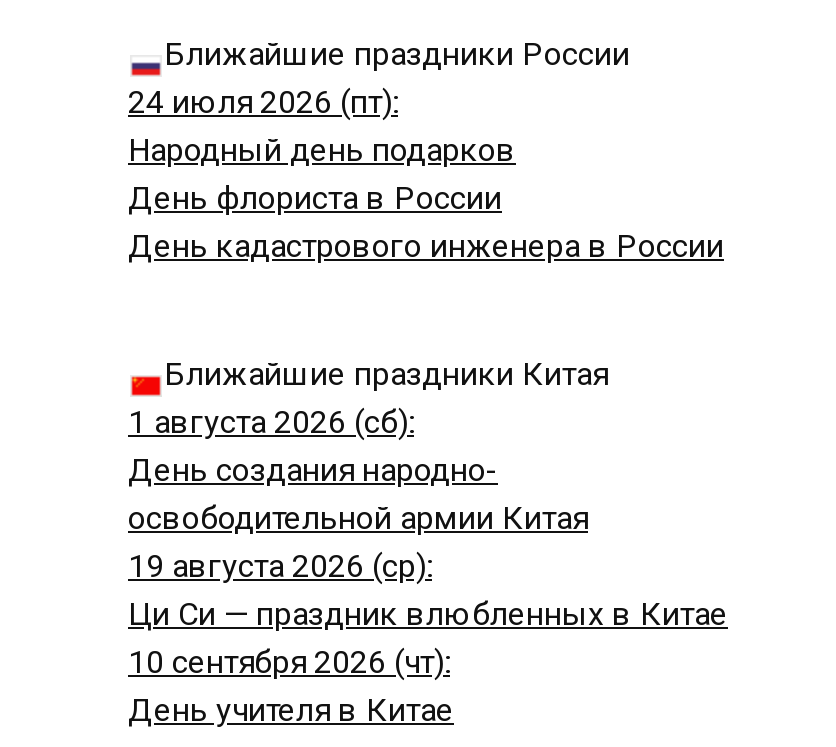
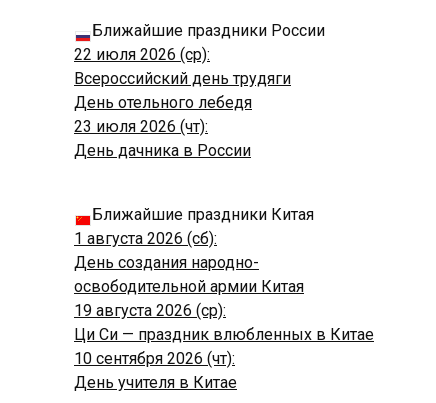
- 24 июля 2026 (пт):
- Народный день подарков
- День флориста в России
- День кадастрового инженера в России
+ 22 июля 2026 (ср):
+ Всероссийский день трудяги
+ День отельного лебедя
+ 23 июля 2026 (чт):
+ День дачника в России
